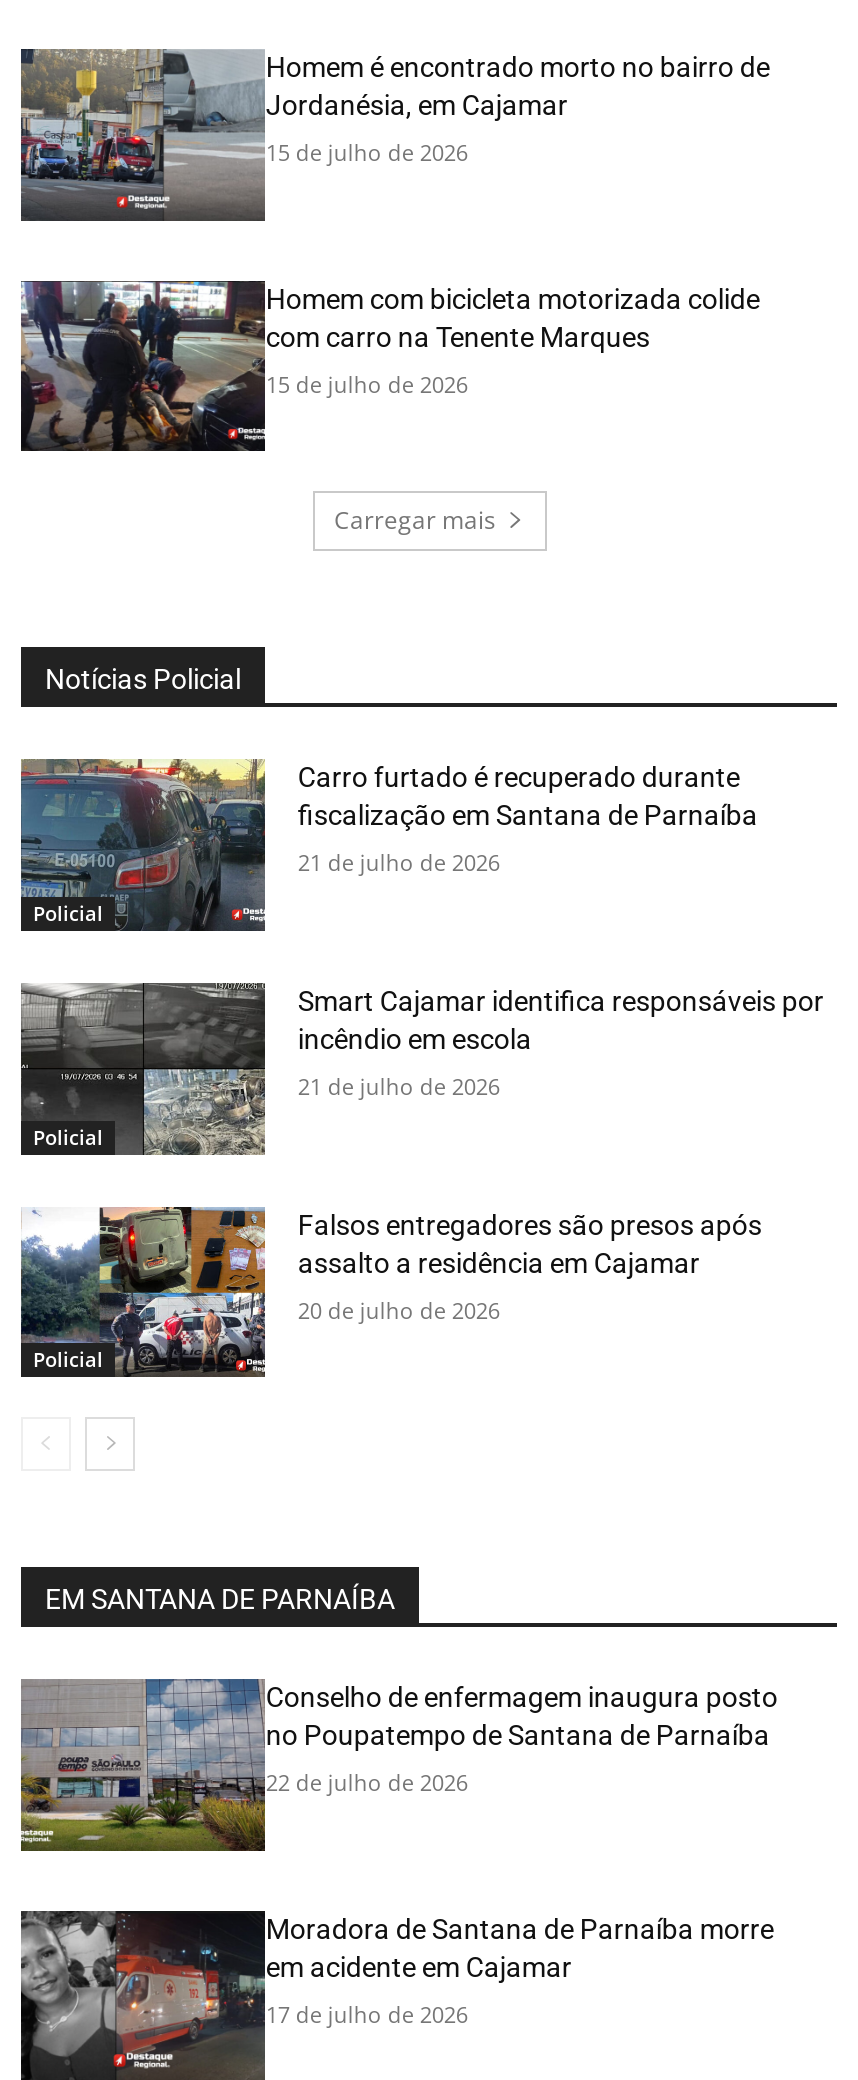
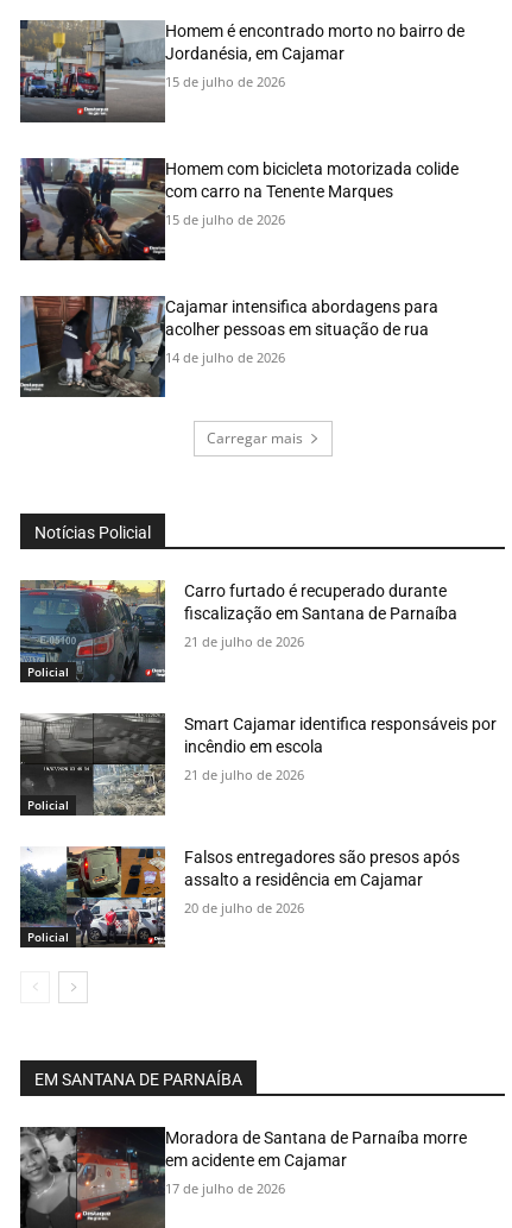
+ [image]
+ Cajamar intensifica abordagens para
+ acolher pessoas em situação de rua
+ 14 de julho de 2026

moved down: [image] | Carregar mais | Notícias Policial | ... | 20 de julho de 2026 | EM SANTANA DE PARNAÍBA

- [image]
- Conselho de enfermagem inaugura posto
- no Poupatempo de Santana de Parnaíba
- 22 de julho de 2026
